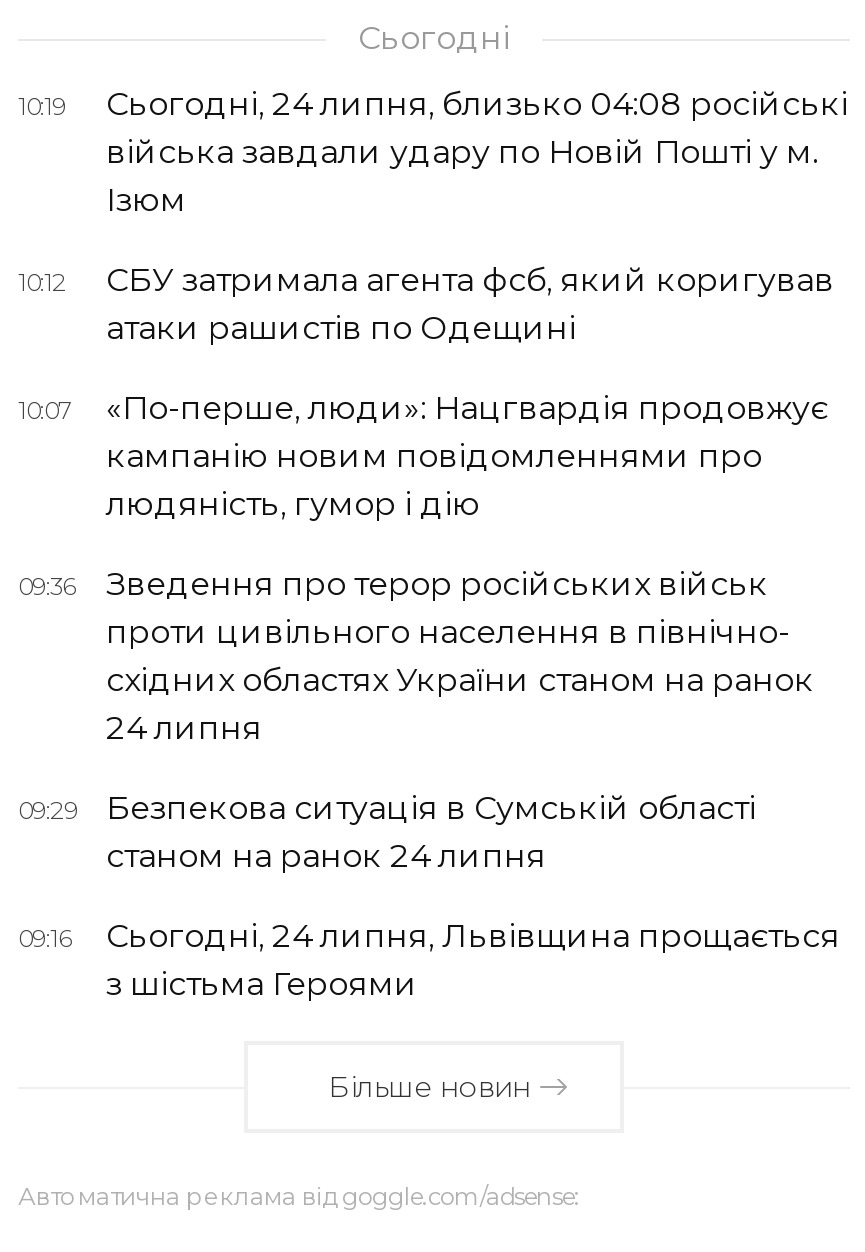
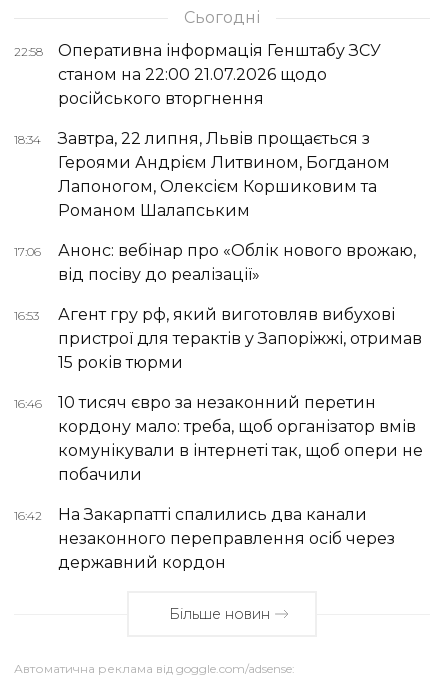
- 10:19
- Сьогодні, 24 липня, близько 04:08 російські
- війська завдали удару по Новій Пошті у м.
- Ізюм
+ 22:58
+ Оперативна інформація Генштабу ЗСУ
+ станом на 22:00 21.07.2026 щодо
+ російського вторгнення

- 10:12
- СБУ затримала агента фсб, який коригував
- атаки рашистів по Одещині
+ 18:34
+ Завтра, 22 липня, Львів прощається з
+ Героями Андрієм Литвином, Богданом
+ Лапоногом, Олексієм Коршиковим та
+ Романом Шалапським

- 10:07
- «По-перше, люди»: Нацгвардія продовжує
- кампанію новим повідомленнями про
- людяність, гумор і дію
+ 17:06
+ Анонс: вебінар про «Облік нового врожаю,
+ від посіву до реалізації»

- 09:36
- Зведення про терор російських військ
- проти цивільного населення в північно-
- східних областях України станом на ранок
- 24 липня
+ 16:53
+ Агент гру рф, який виготовляв вибухові
+ пристрої для терактів у Запоріжжі, отримав
+ 15 років тюрми

- 09:29
- Безпекова ситуація в Сумській області
- станом на ранок 24 липня
+ 16:46
+ 10 тисяч євро за незаконний перетин
+ кордону мало: треба, щоб організатор вмів
+ комунікували в інтернеті так, щоб опери не
+ побачили

- 09:16
- Сьогодні, 24 липня, Львівщина прощається
- з шістьма Героями
+ 16:42
+ На Закарпатті спалились два канали
+ незаконного переправлення осіб через
+ державний кордон
